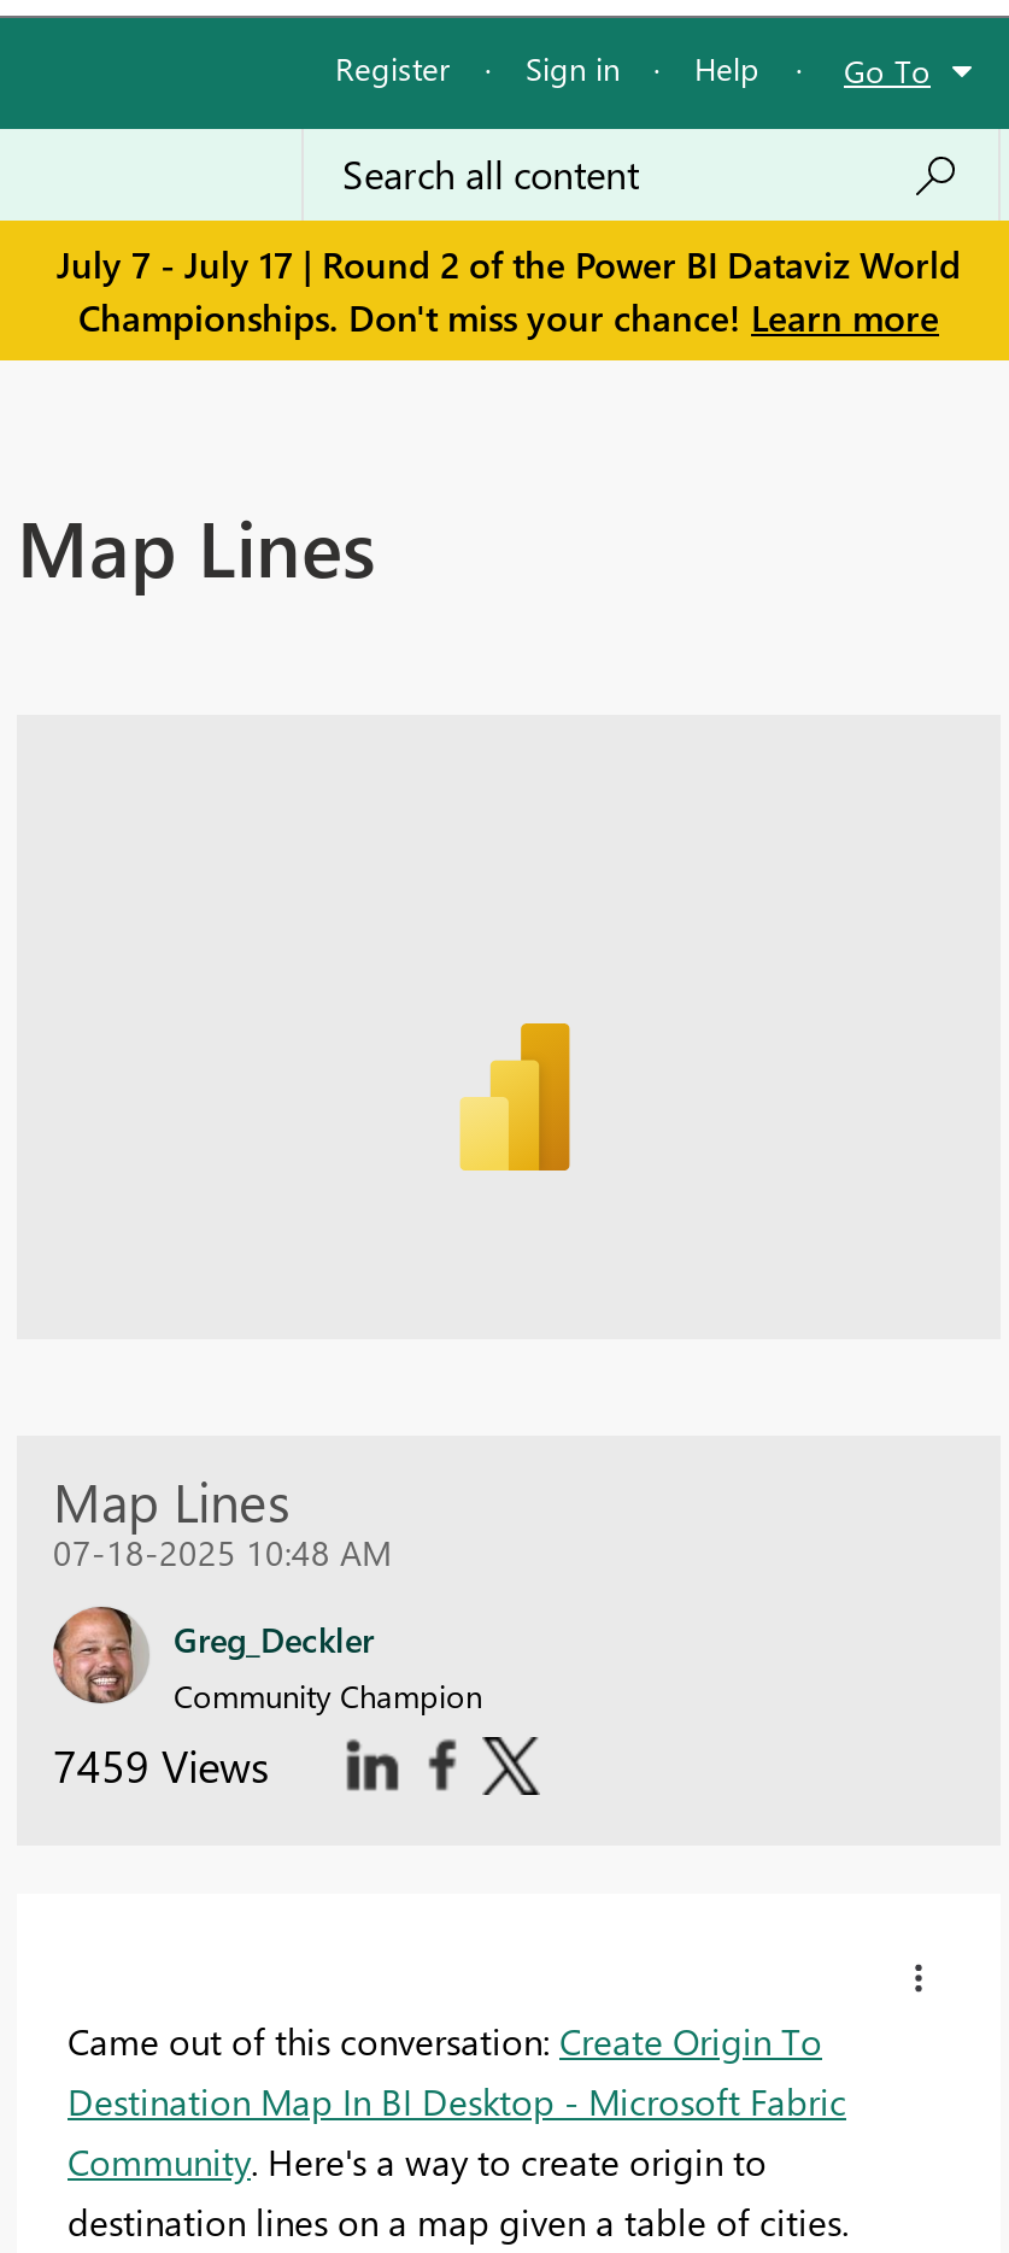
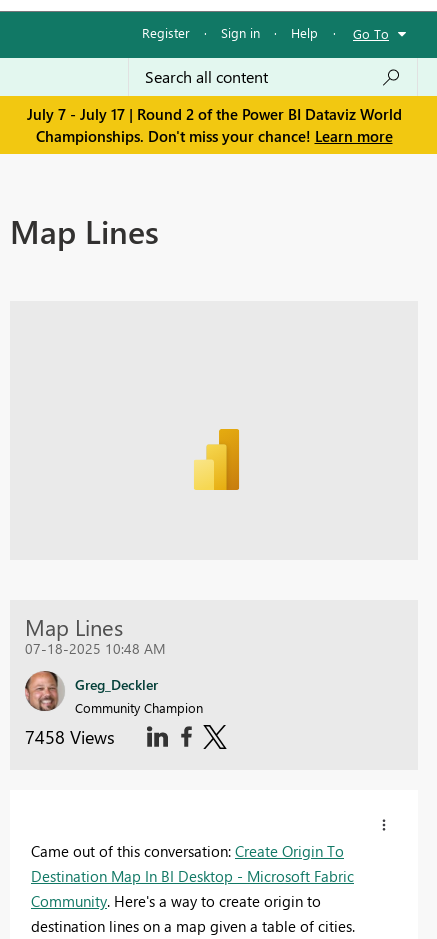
- 7459 Views
+ 7458 Views
